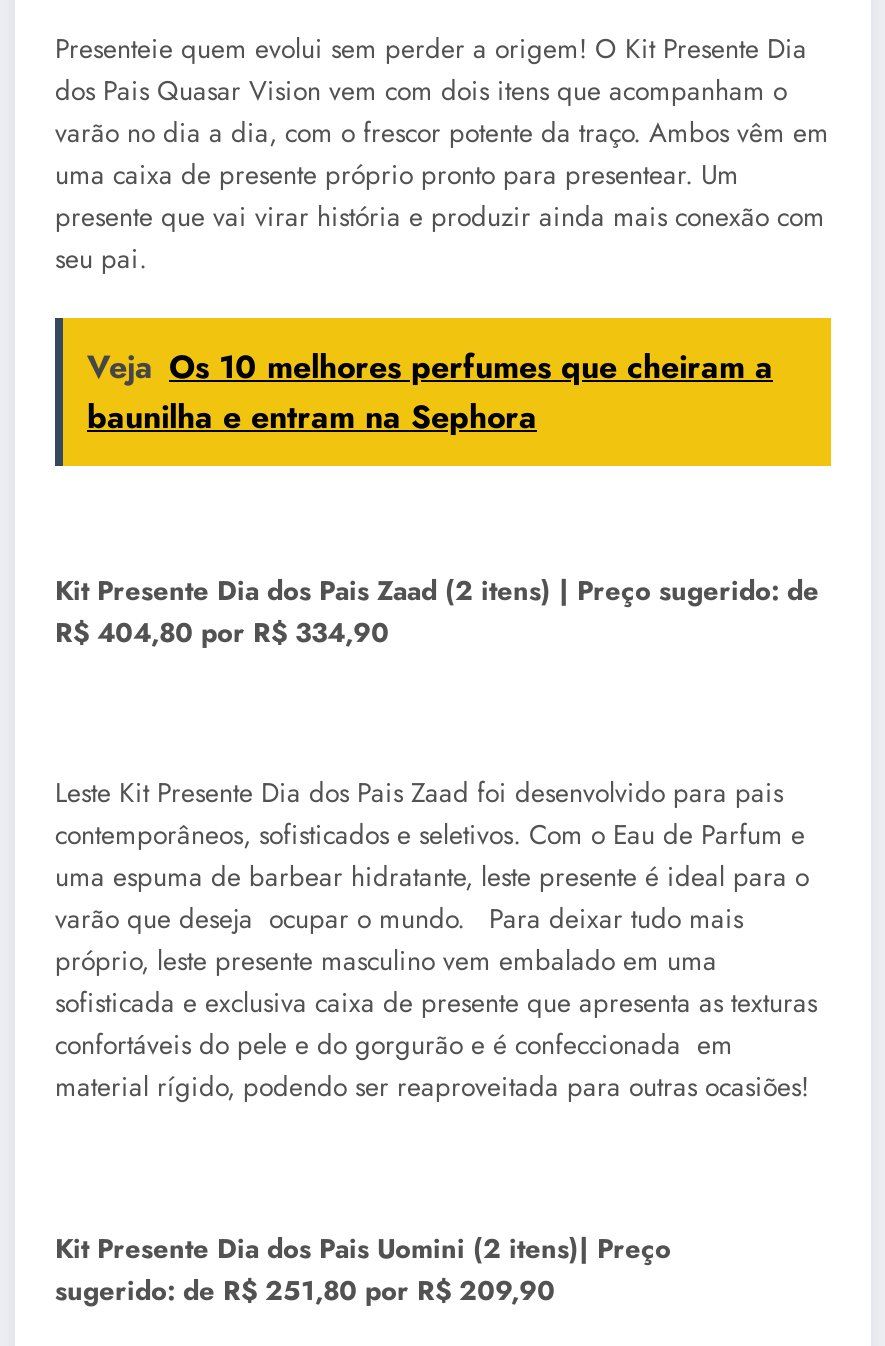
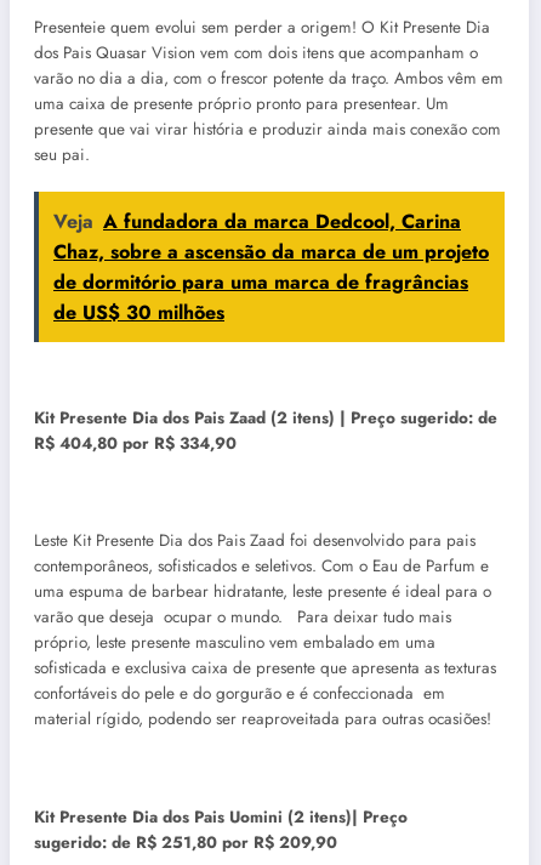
- Veja Os 10 melhores perfumes que cheiram a
- baunilha e entram na Sephora
+ Veja A fundadora da marca Dedcool, Carina
+ Chaz, sobre a ascensão da marca de um projeto
+ de dormitório para uma marca de fragrâncias
+ de US$ 30 milhões
